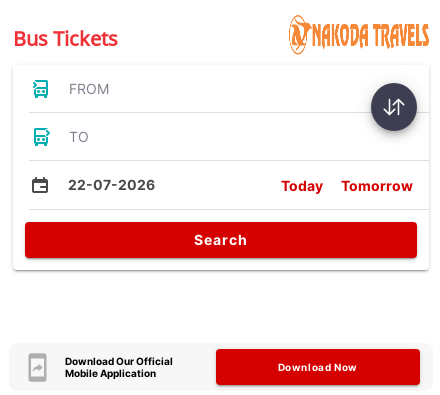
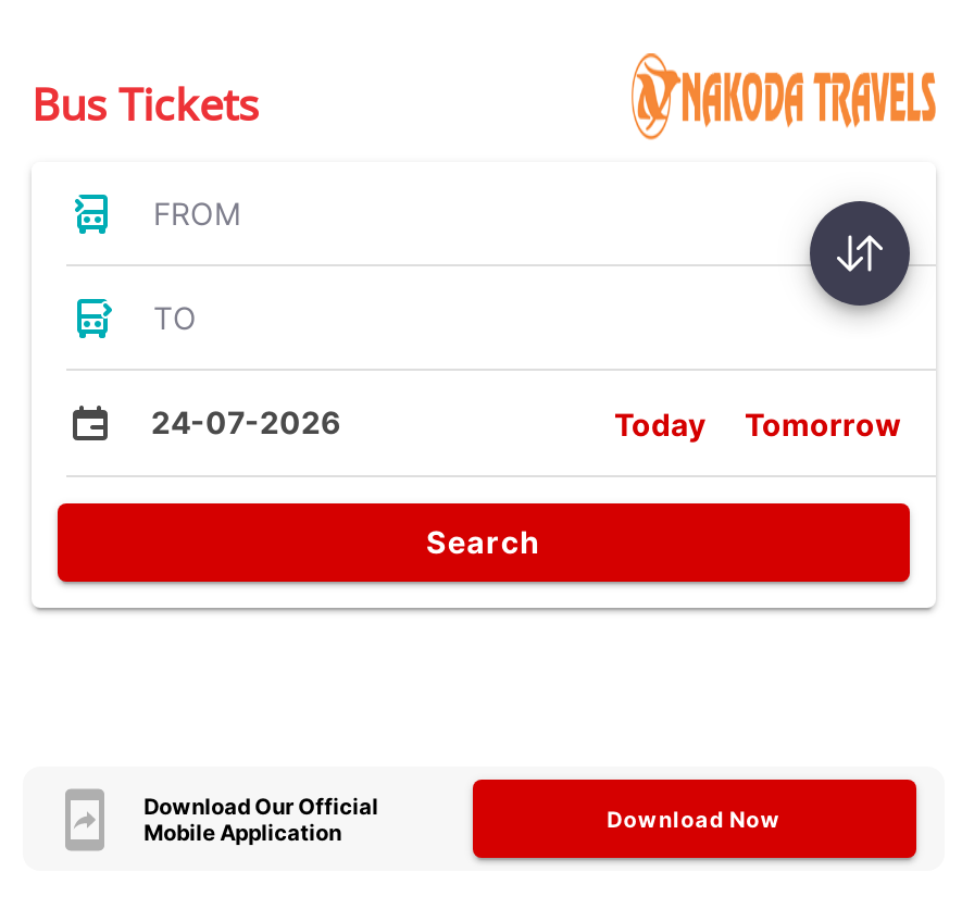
- 22-07-2026
+ 24-07-2026
